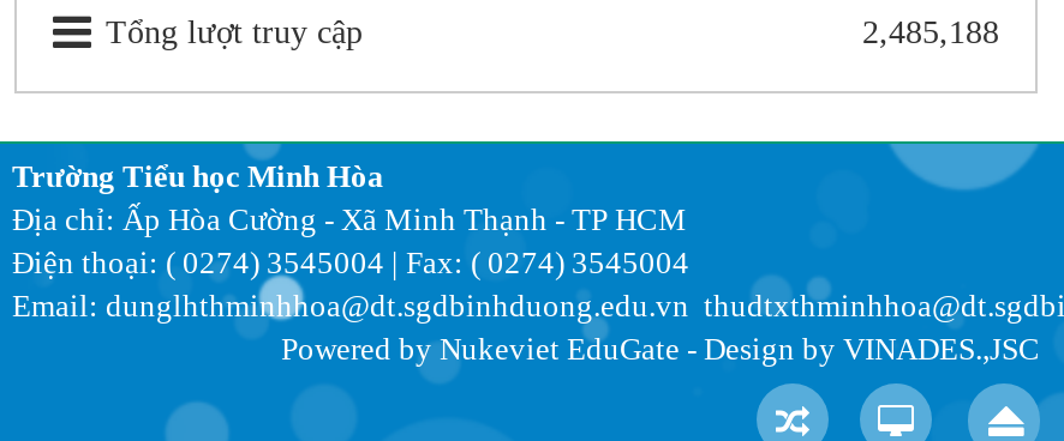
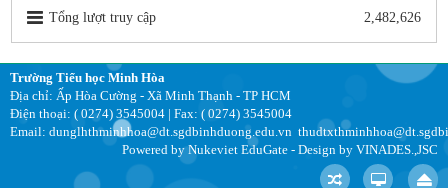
- 2,485,188
+ 2,482,626
